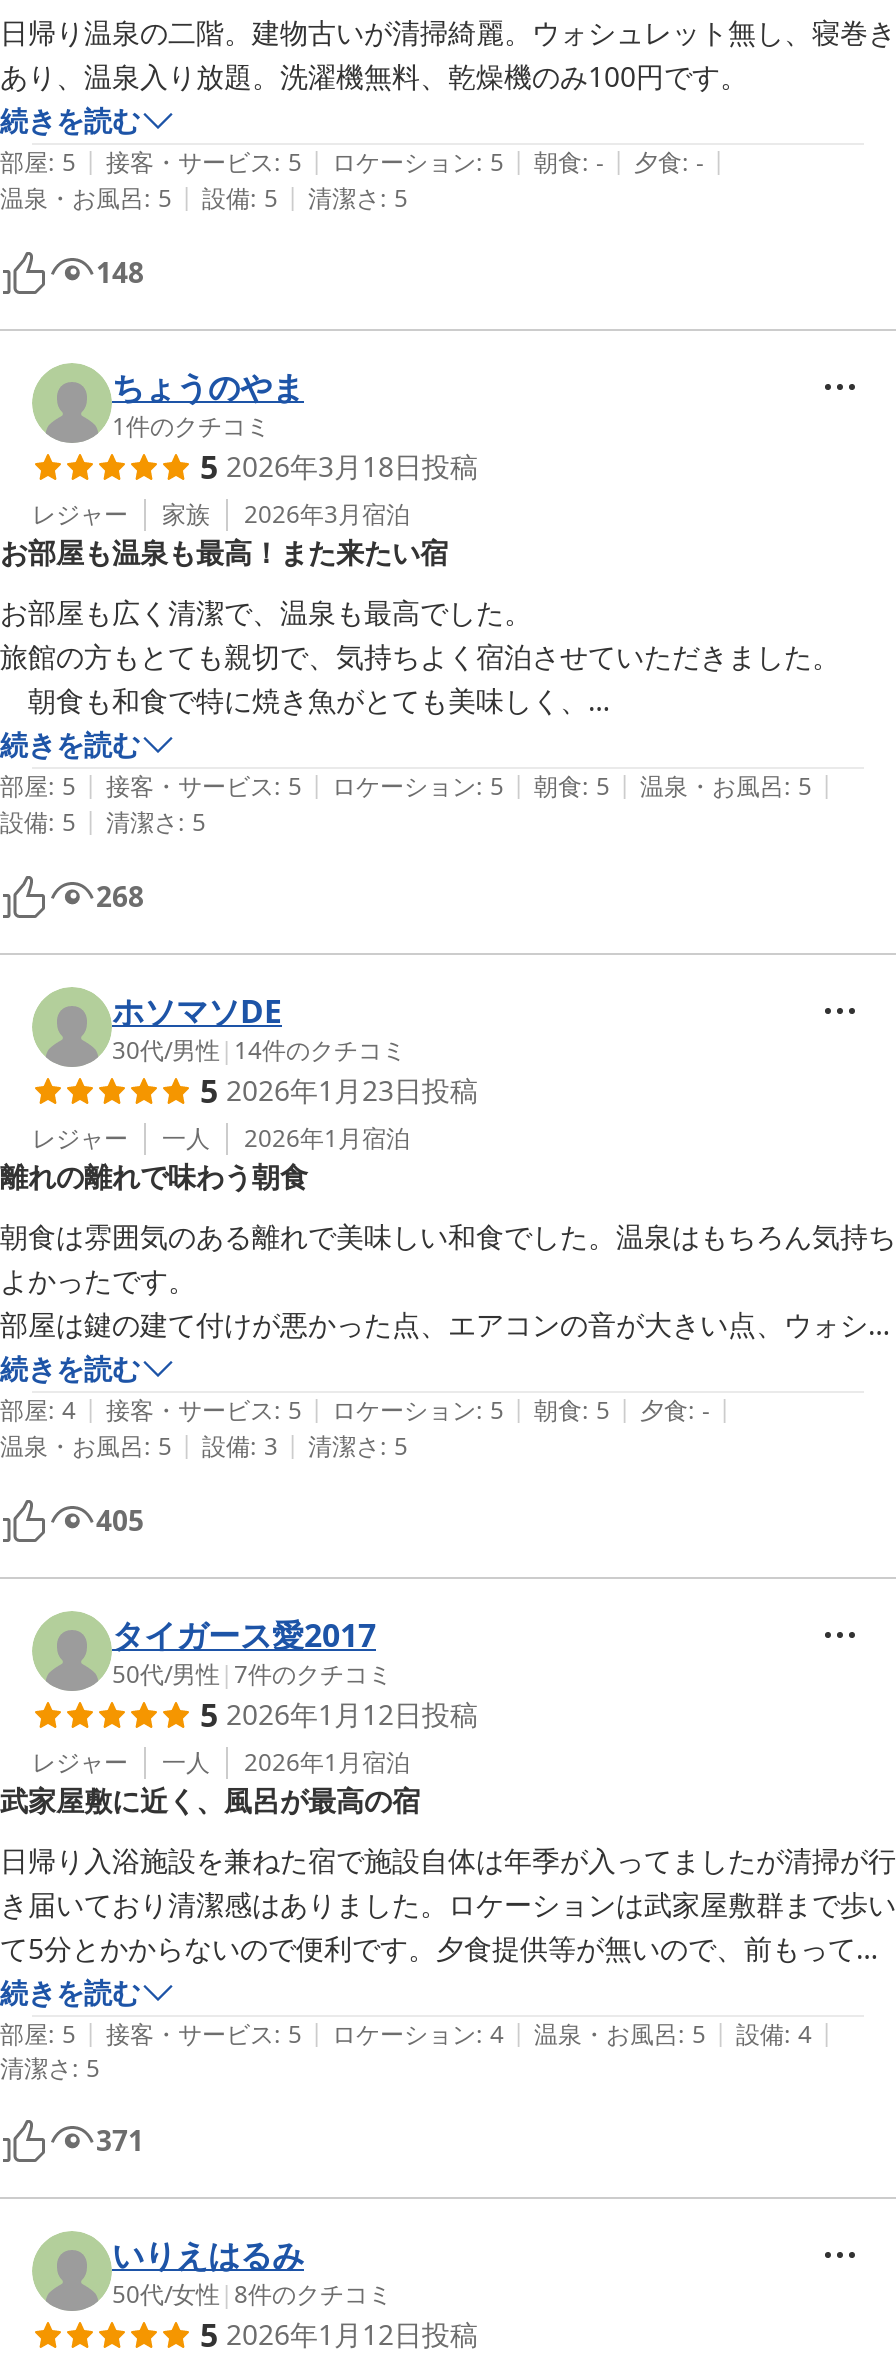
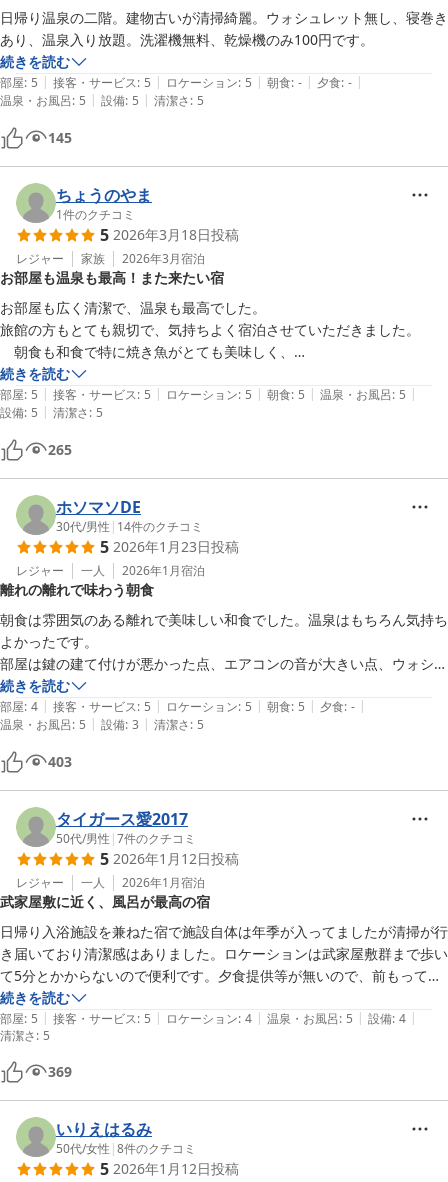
- 148
+ 145

- 268
+ 265

- 405
+ 403

- 371
+ 369
